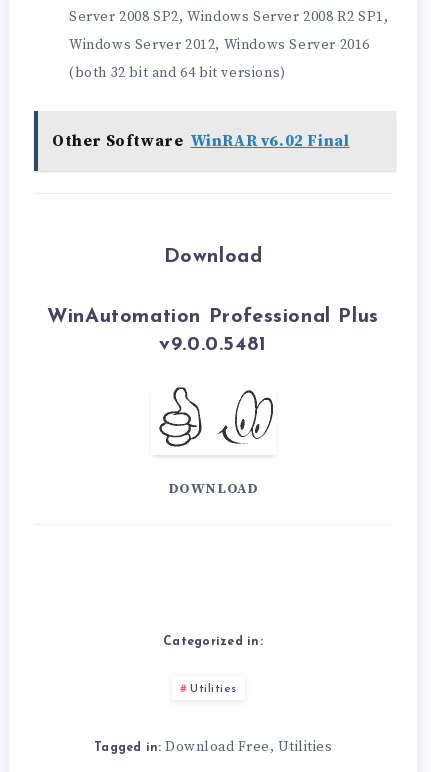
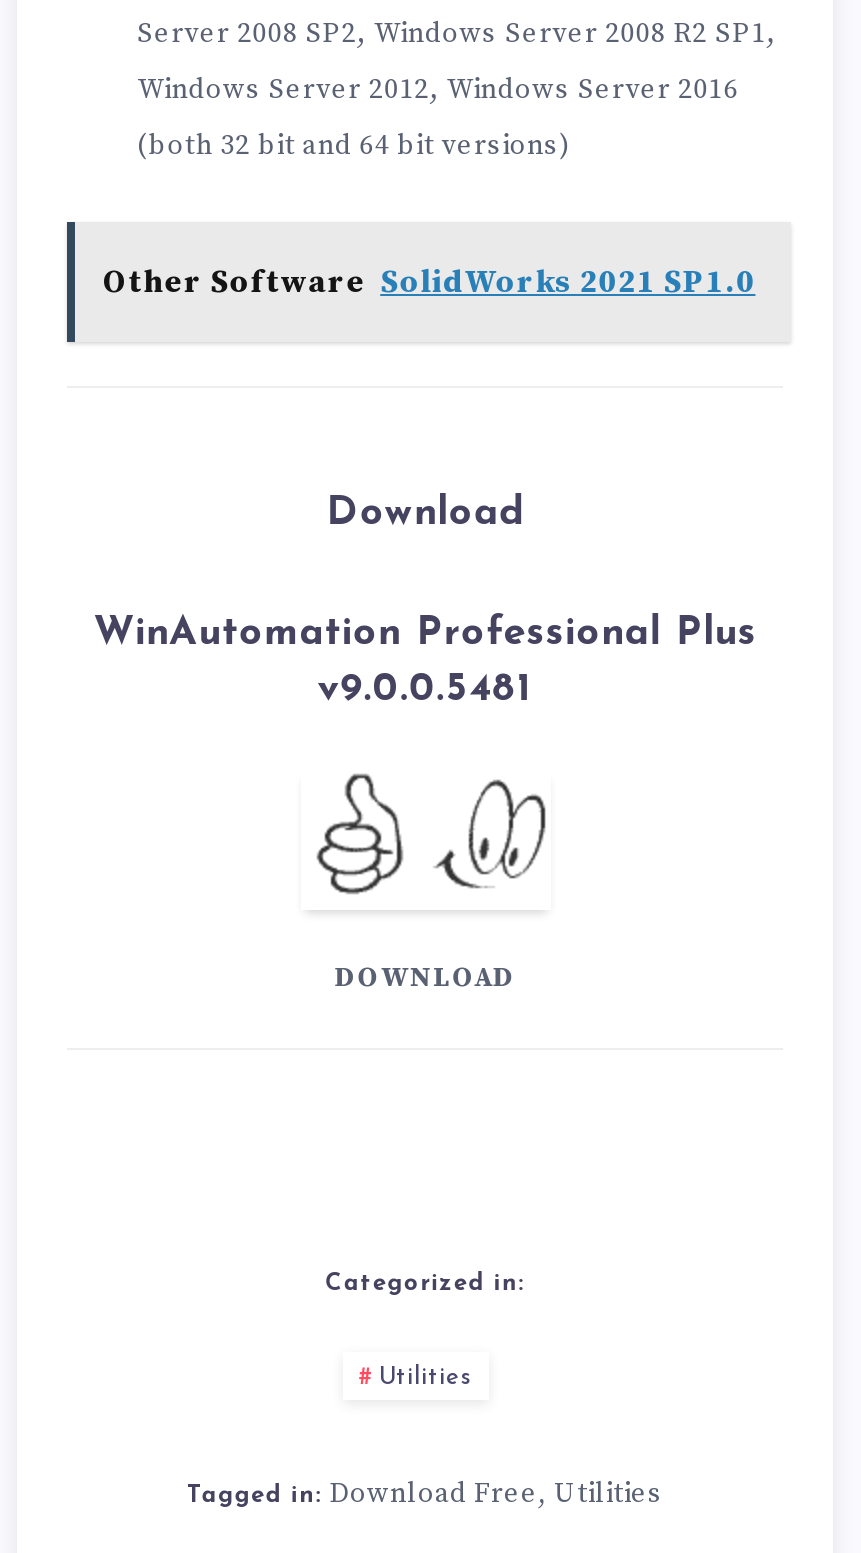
- Other Software WinRAR v6.02 Final
+ Other Software SolidWorks 2021 SP1.0
